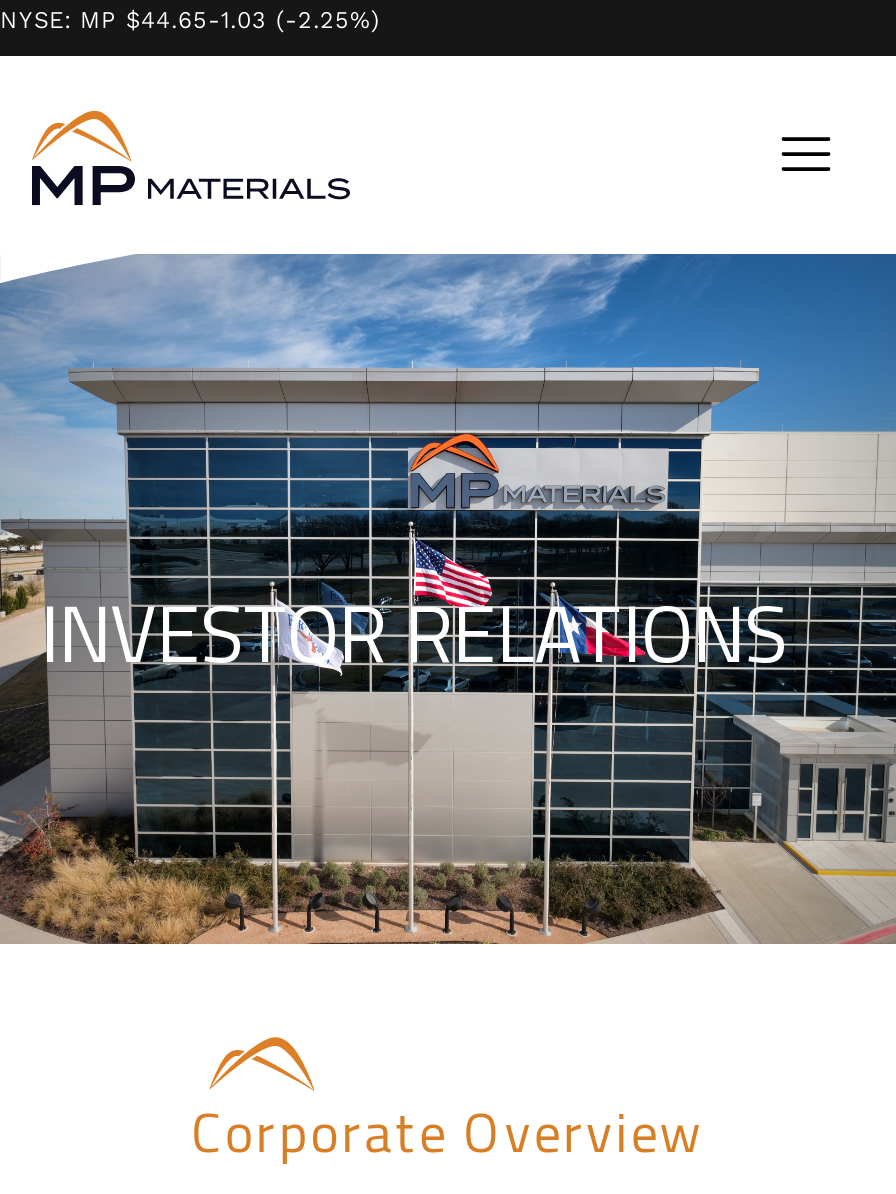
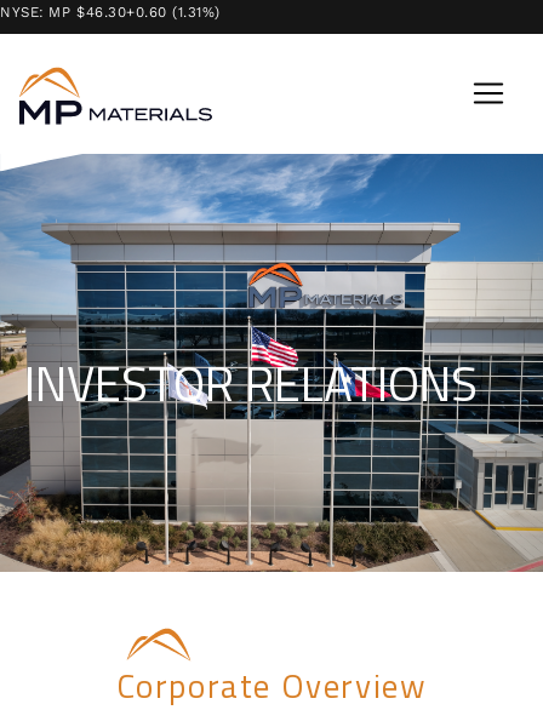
- NYSE: MP 44.65 -1.03 (-2.25%)
+ NYSE: MP 46.30+ 0.60 (1.31%)
